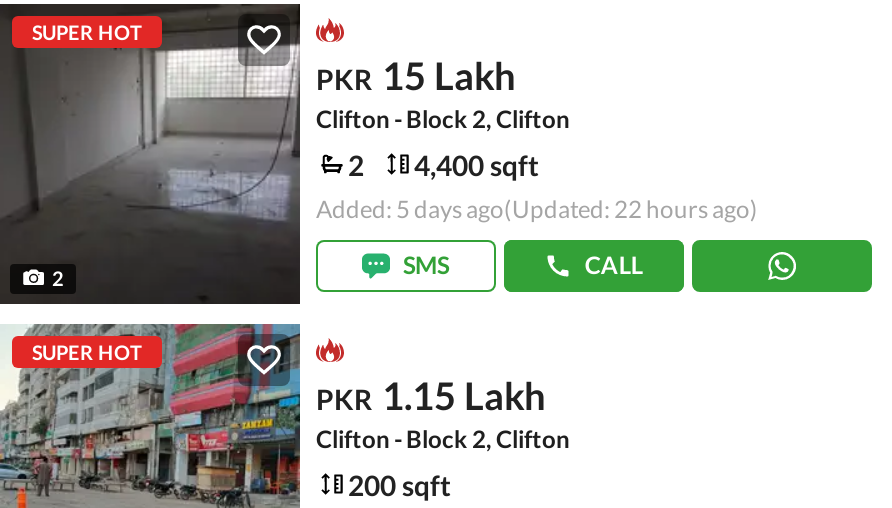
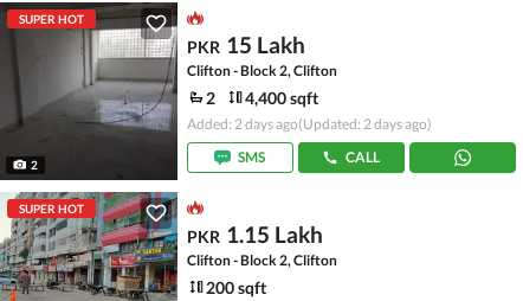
- Added: 5 days ago(Updated: 22 hours ago)
+ Added: 2 days ago(Updated: 2 days ago)
